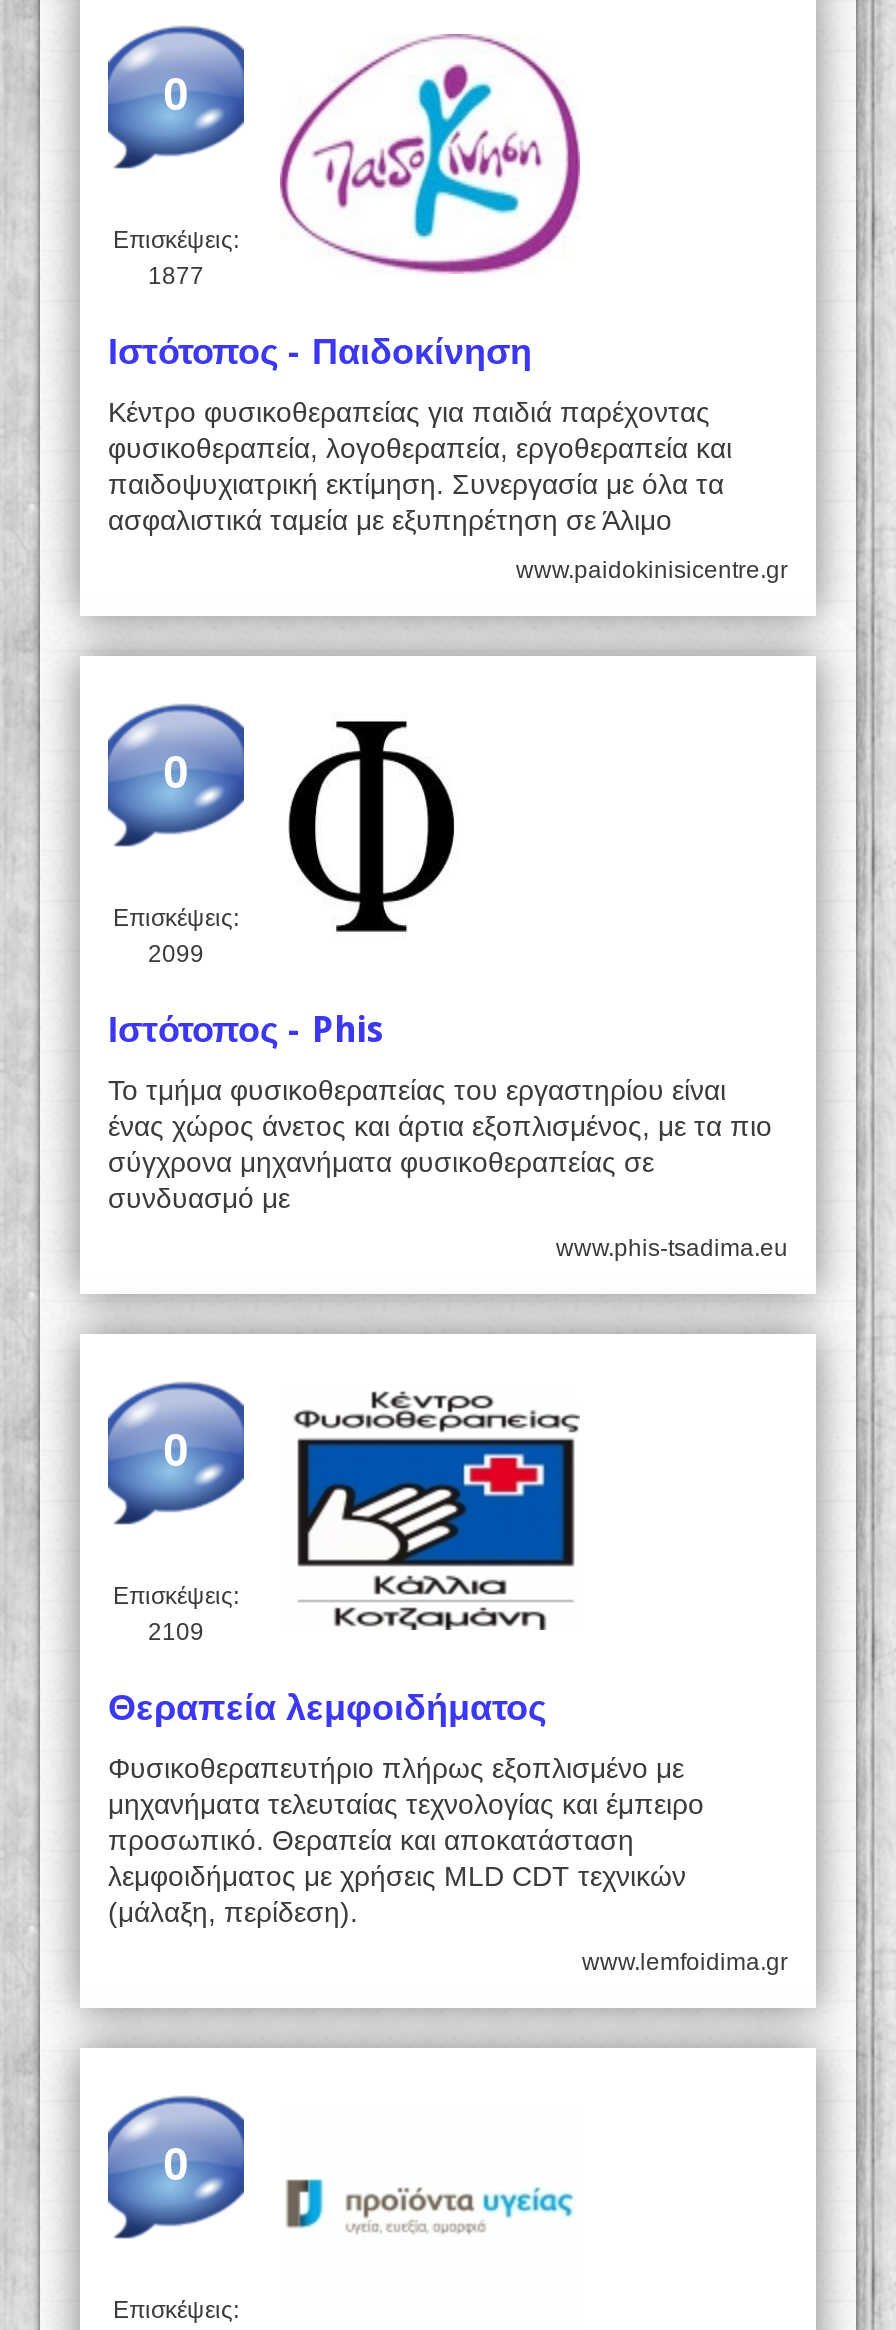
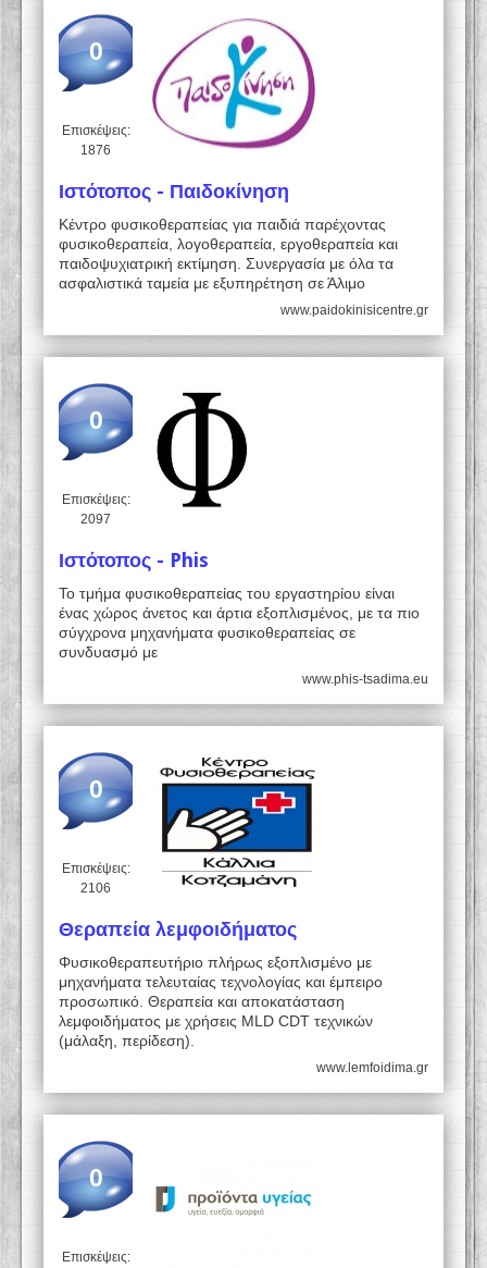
- 1877
+ 1876

- 2099
+ 2097

- 2109
+ 2106
